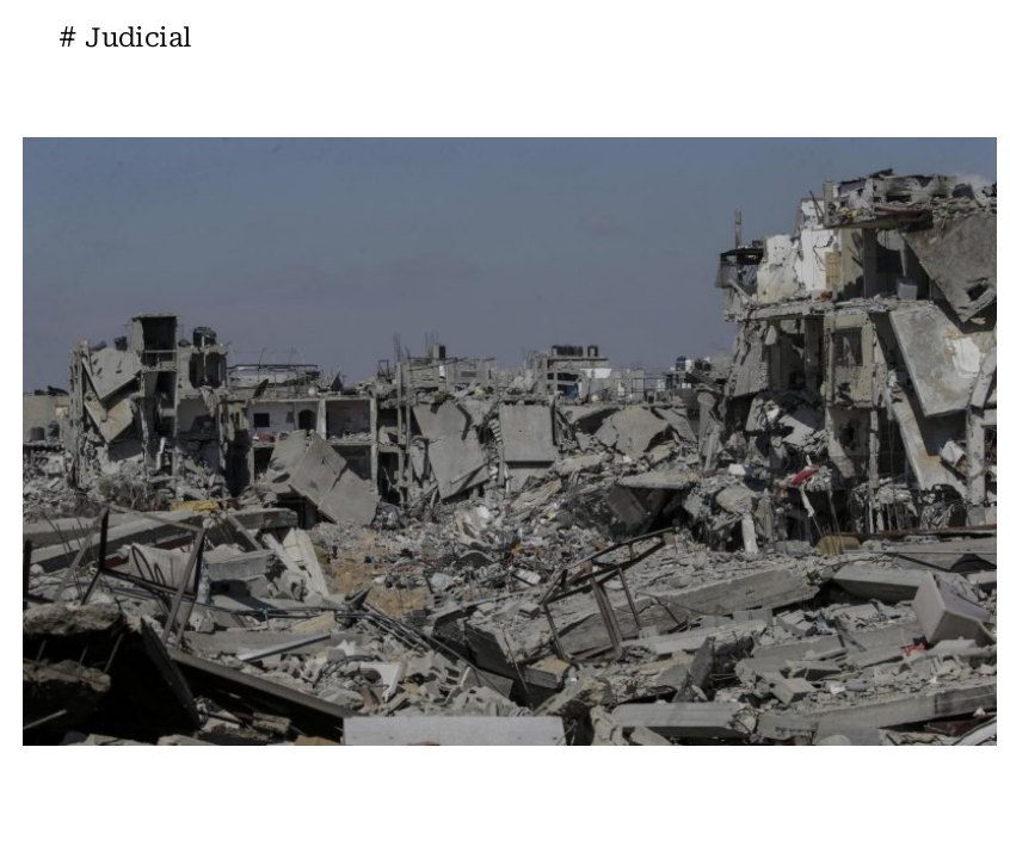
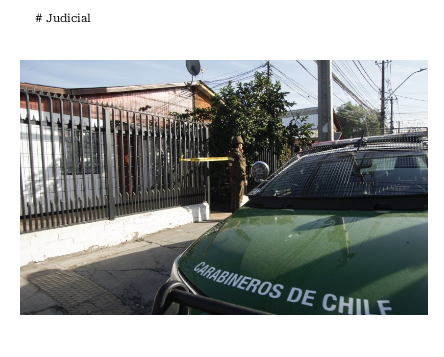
- [image]
+ [image]
